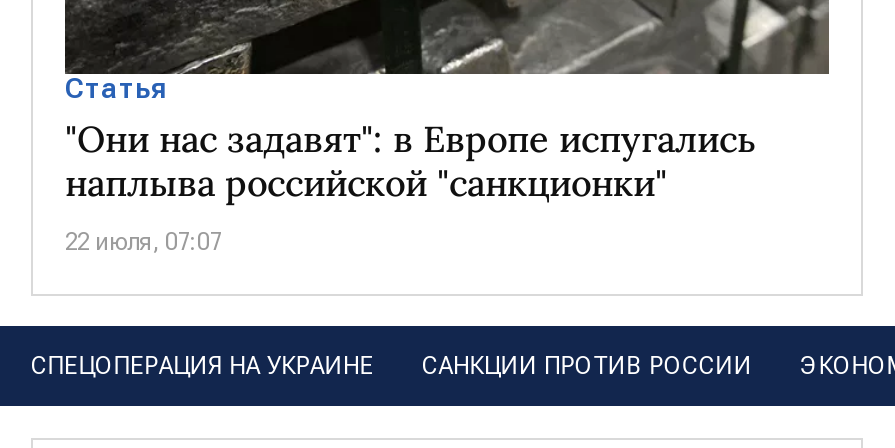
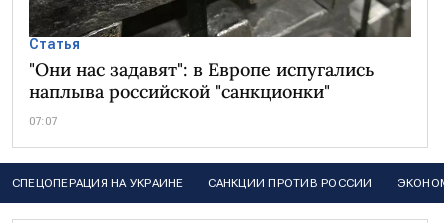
- 22 июля, 07:07
+ 07:07
